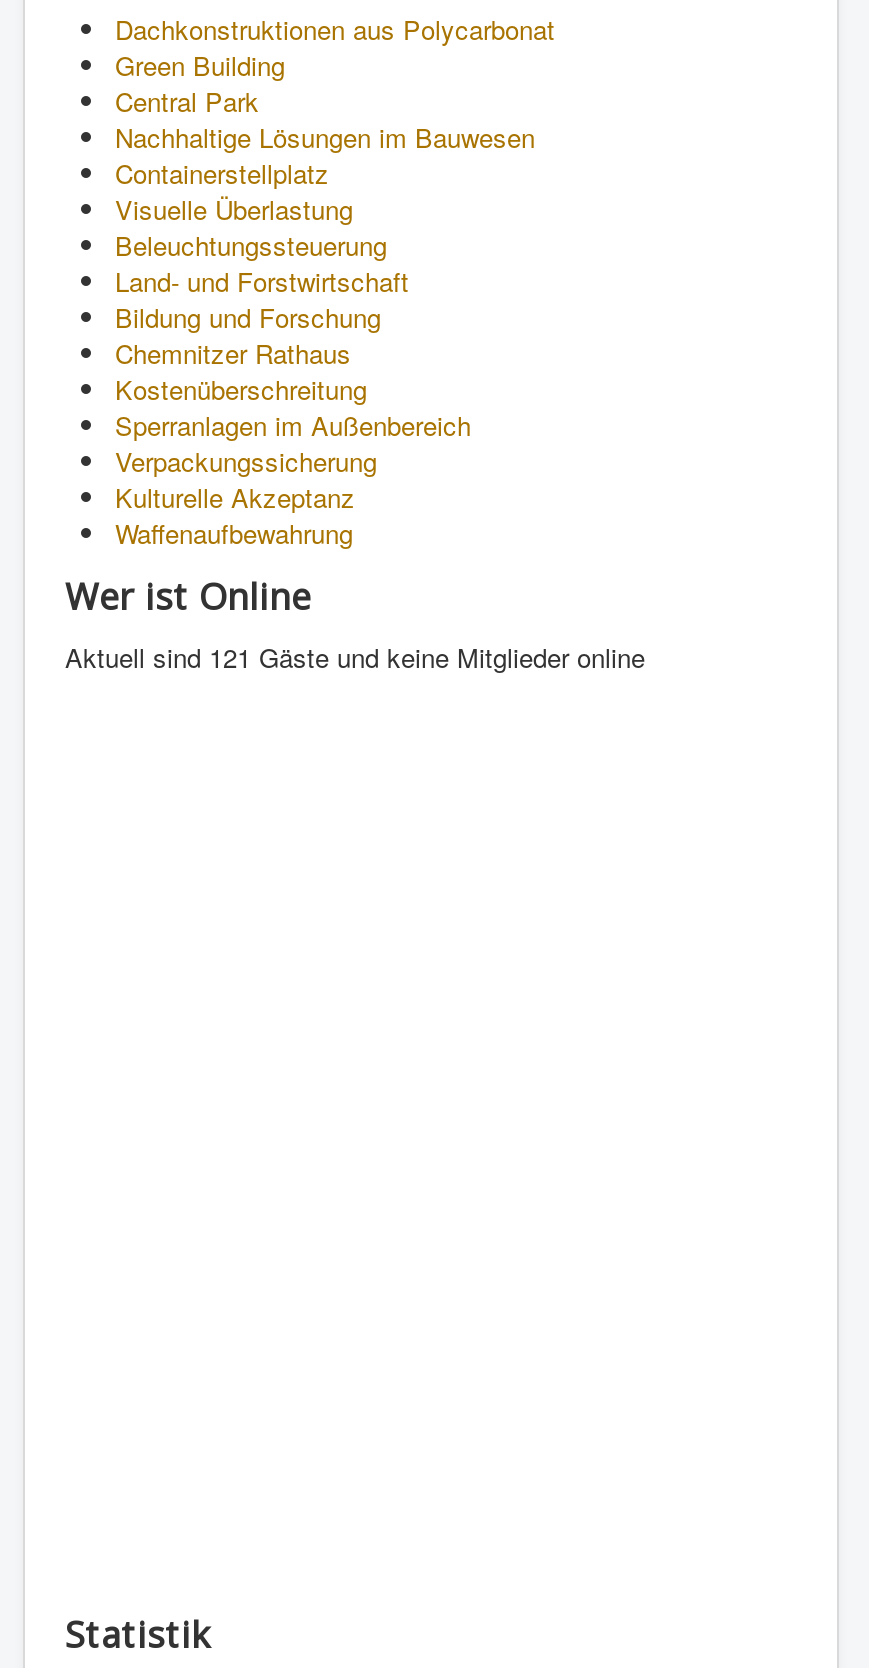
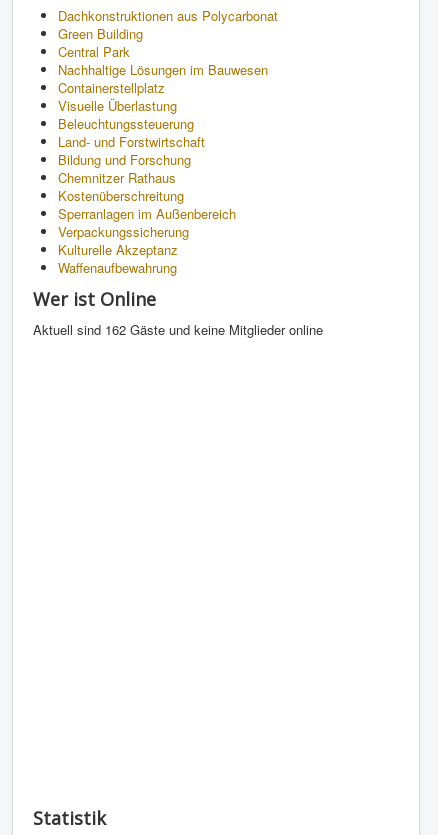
- Aktuell sind 121 Gäste und keine Mitglieder online
+ Aktuell sind 162 Gäste und keine Mitglieder online
